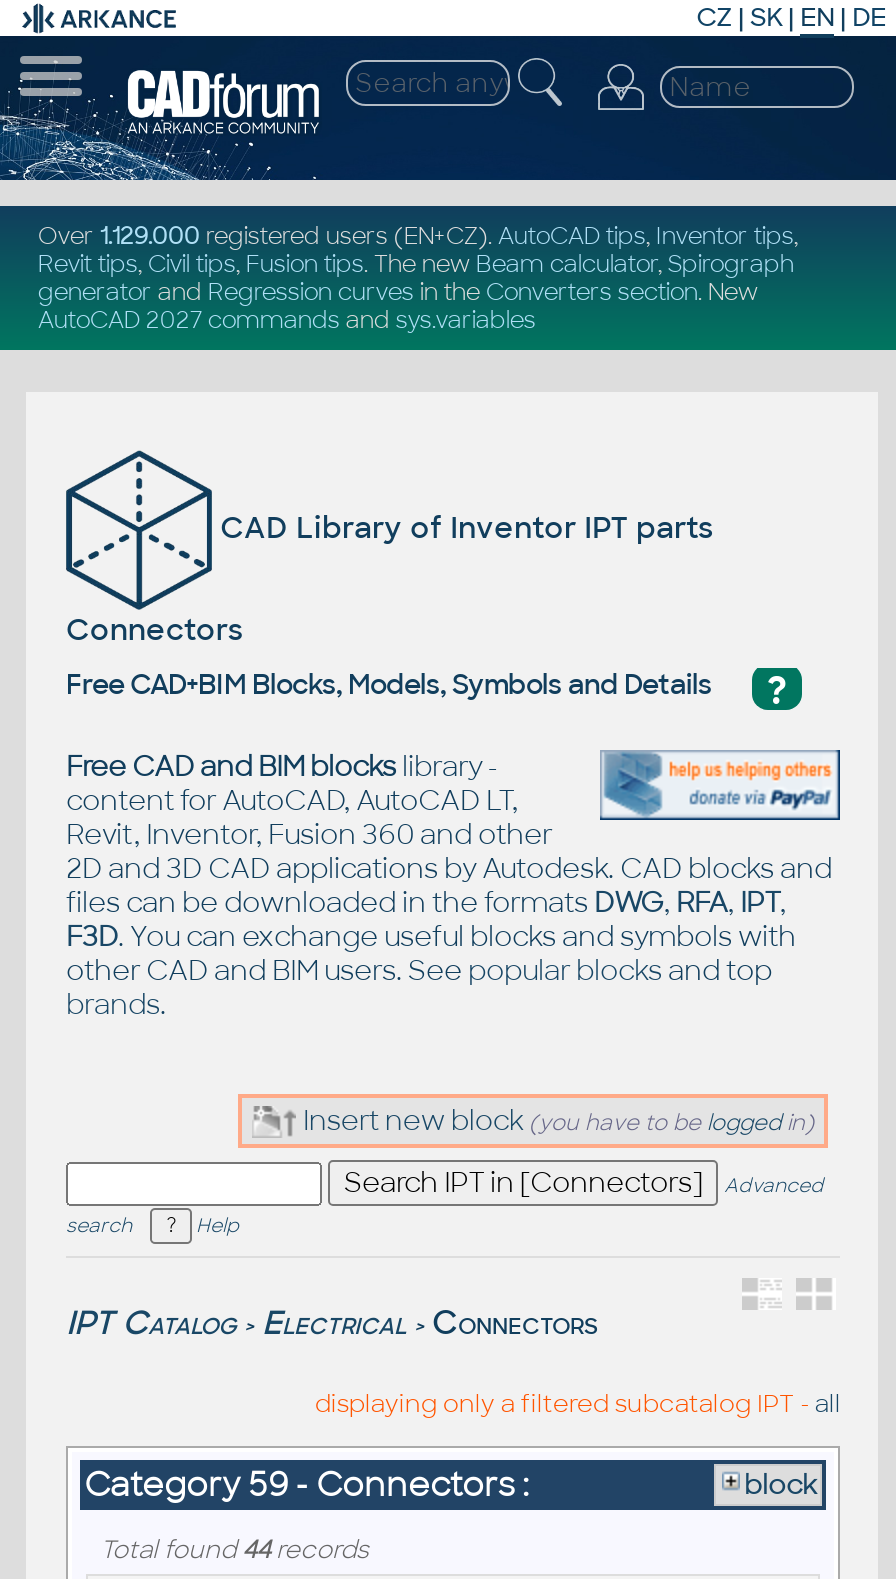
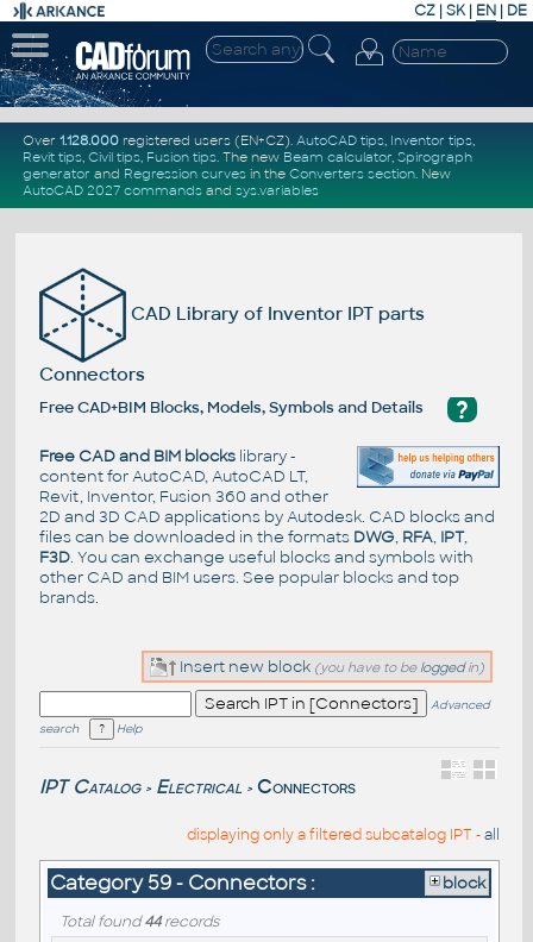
- Over 1.129.000 registered users (EN+CZ). AutoCAD tips, Inventor tips
+ Over 1.128.000 registered users (EN+CZ). AutoCAD tips, Inventor tips
